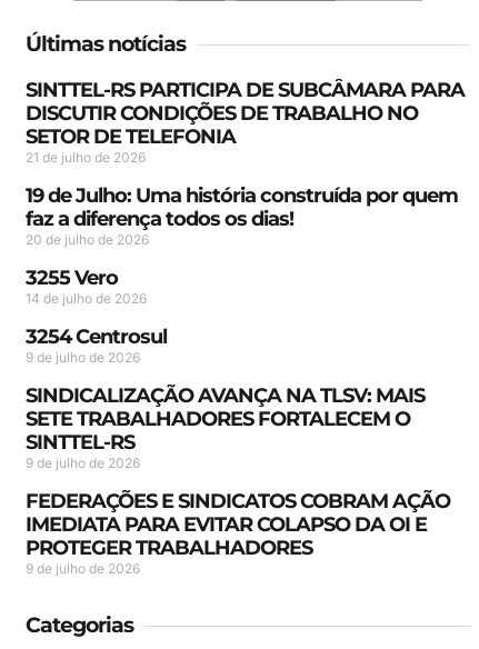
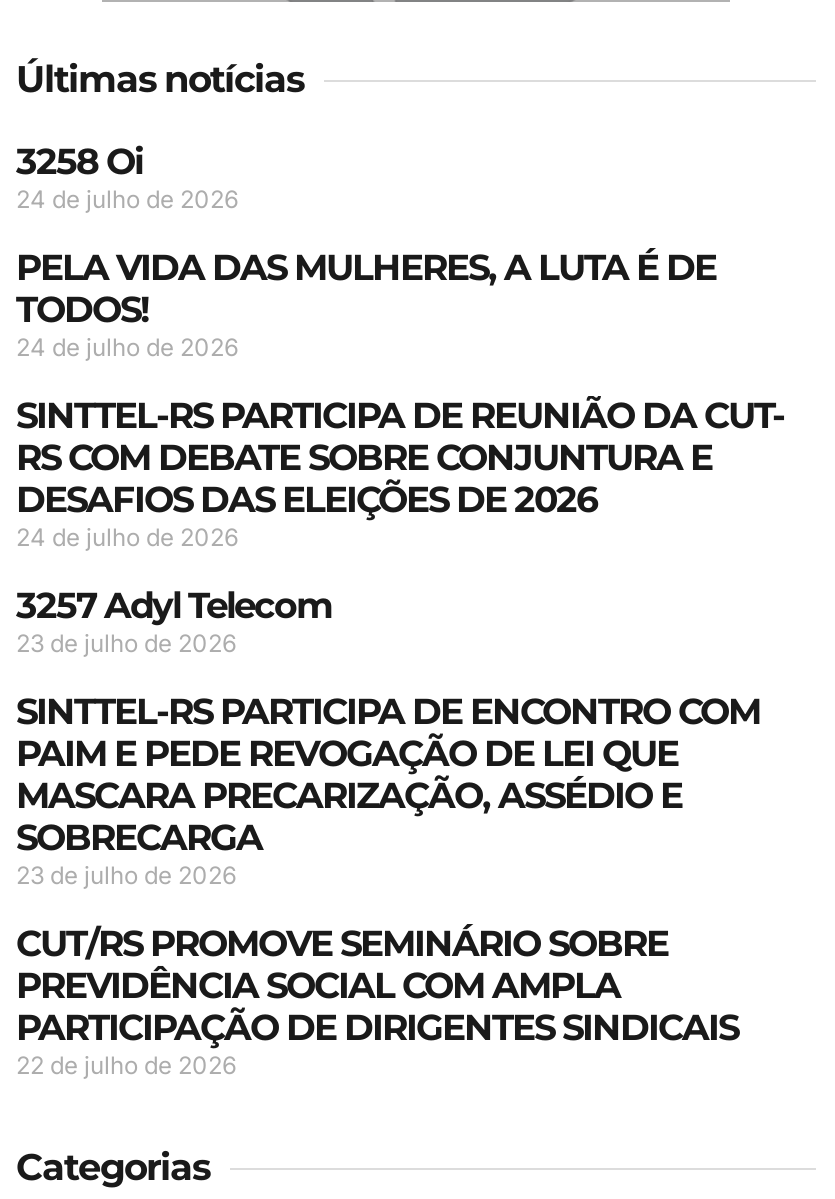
- SINTTEL-RS PARTICIPA DE SUBCÂMARA PARA
- DISCUTIR CONDIÇÕES DE TRABALHO NO
- SETOR DE TELEFONIA
- 21 de julho de 2026
+ 3258 Oi
+ 24 de julho de 2026

- 19 de Julho: Uma história construída por quem
- faz a diferença todos os dias!
- 20 de julho de 2026
+ PELA VIDA DAS MULHERES, A LUTA É DE
+ TODOS!
+ 24 de julho de 2026

- 3255 Vero
- 14 de julho de 2026
+ SINTTEL-RS PARTICIPA DE REUNIÃO DA CUT-
+ RS COM DEBATE SOBRE CONJUNTURA E
+ DESAFIOS DAS ELEIÇÕES DE 2026
+ 24 de julho de 2026

- 3254 Centrosul
- 9 de julho de 2026
+ 3257 Adyl Telecom
+ 23 de julho de 2026

- SINDICALIZAÇÃO AVANÇA NA TLSV: MAIS
- SETE TRABALHADORES FORTALECEM O
- SINTTEL-RS
- 9 de julho de 2026
+ SINTTEL-RS PARTICIPA DE ENCONTRO COM
+ PAIM E PEDE REVOGAÇÃO DE LEI QUE
+ MASCARA PRECARIZAÇÃO, ASSÉDIO E
+ SOBRECARGA
+ 23 de julho de 2026

- FEDERAÇÕES E SINDICATOS COBRAM AÇÃO
- IMEDIATA PARA EVITAR COLAPSO DA OI E
- PROTEGER TRABALHADORES
- 9 de julho de 2026
+ CUT/RS PROMOVE SEMINÁRIO SOBRE
+ PREVIDÊNCIA SOCIAL COM AMPLA
+ PARTICIPAÇÃO DE DIRIGENTES SINDICAIS
+ 22 de julho de 2026
